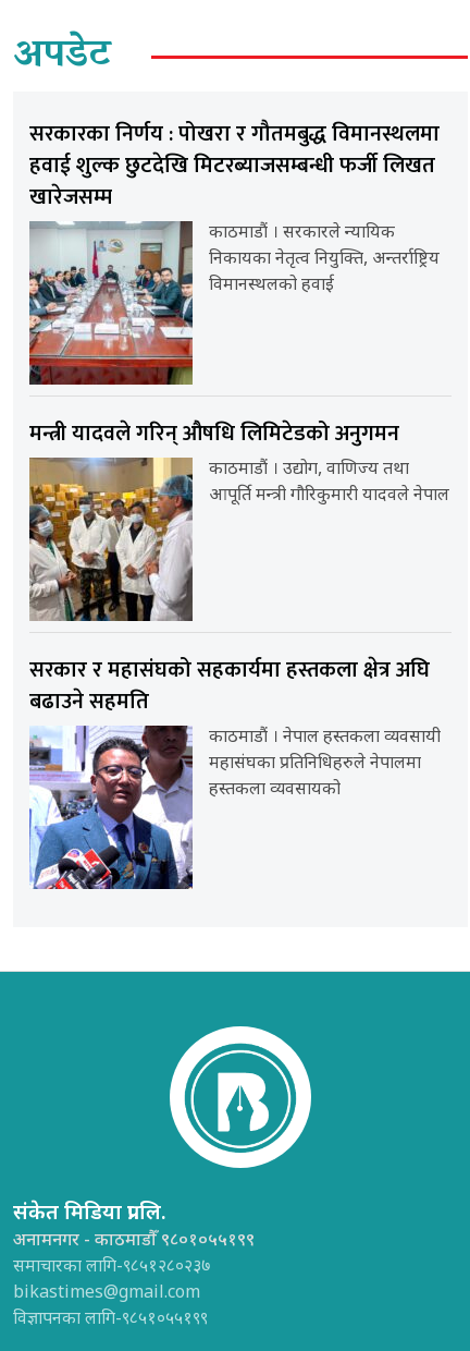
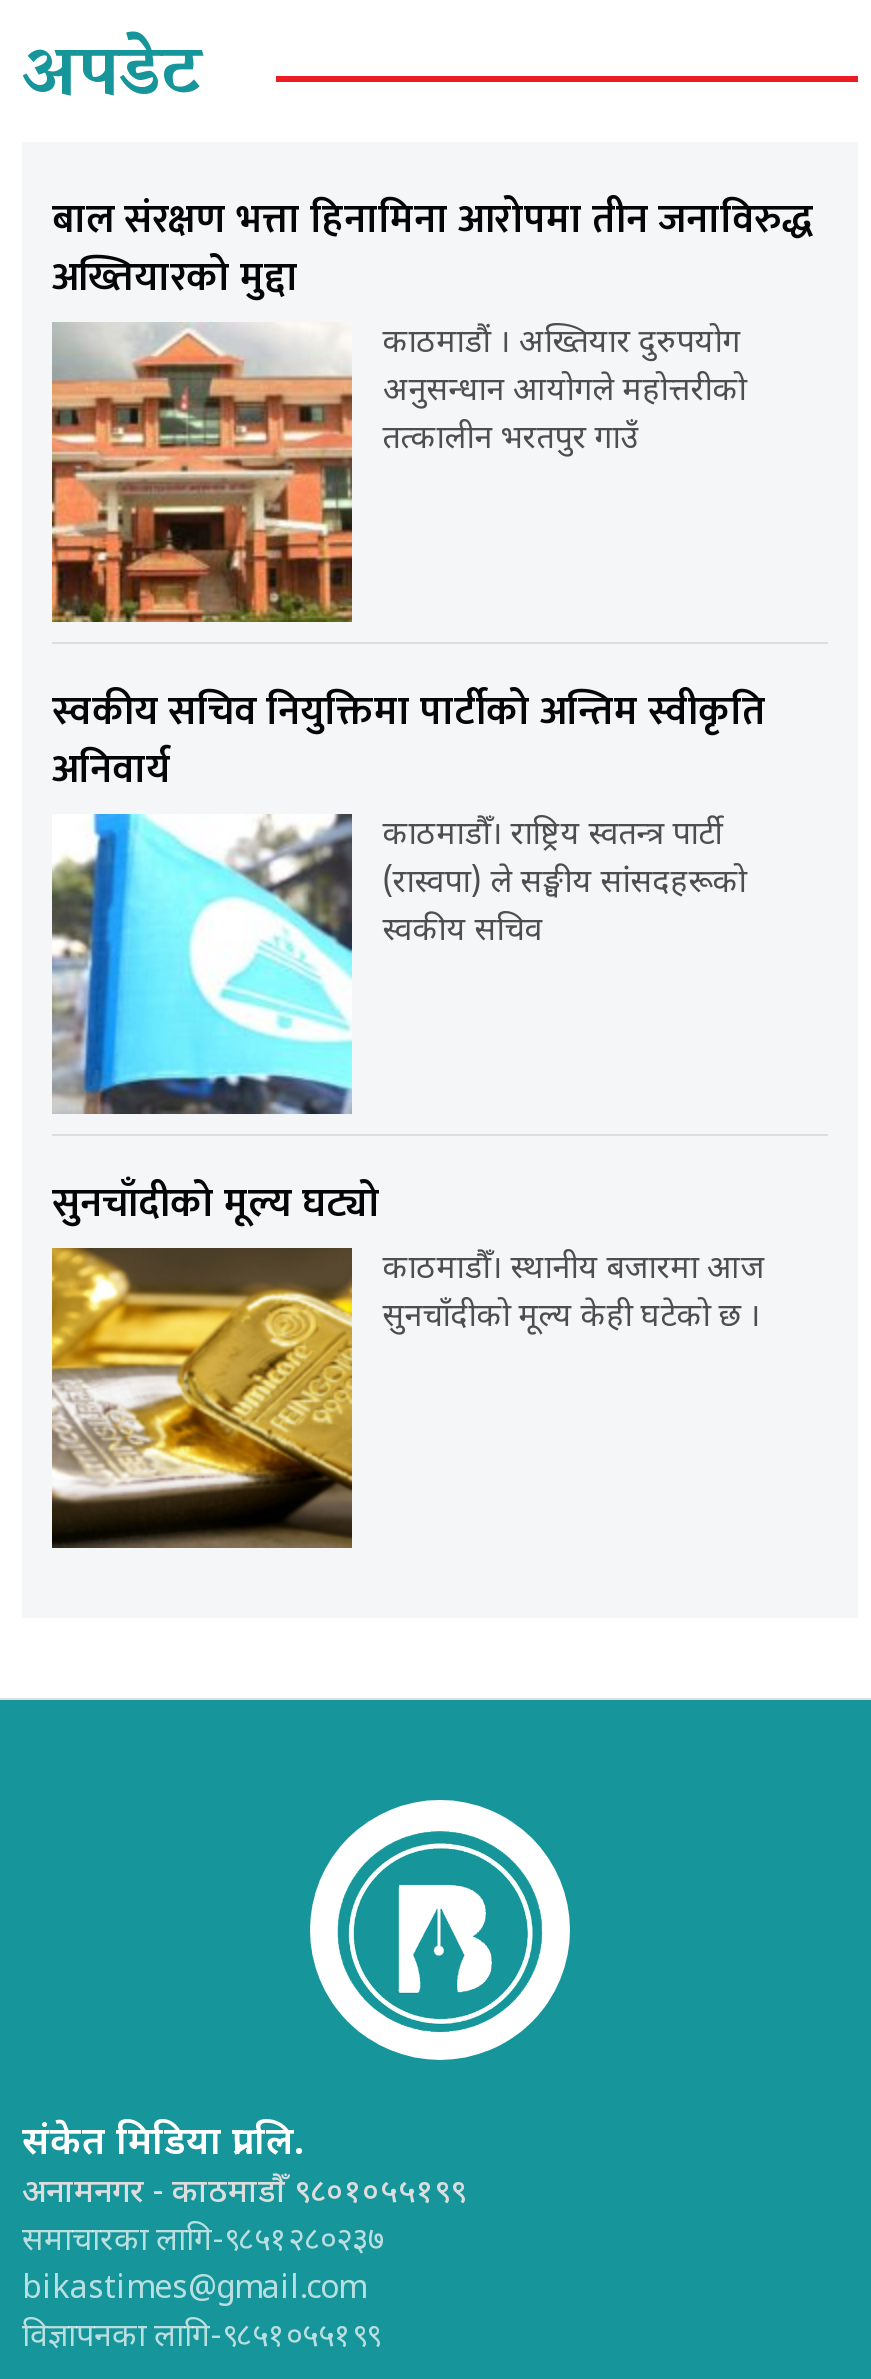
- [image]
- सरकारका निर्णय : पोखरा र गौतमबुद्ध विमानस्थलमा
- हवाई शुल्क छुटदेखि मिटरब्याजसम्बन्धी फर्जी लिखत
- खारेजसम्म
- काठमाडौं । सरकारले न्यायिक
- निकायका नेतृत्व नियुक्ति, अन्तर्राष्ट्रिय
- विमानस्थलको हवाई
+ [image]
+ बाल संरक्षण भत्ता हिनामिना आरोपमा तीन जनाविरुद्ध
+ अख्तियारको मुद्दा
+ काठमाडौं । अख्तियार दुरुपयोग
+ अनुसन्धान आयोगले महोत्तरीको
+ तत्कालीन भरतपुर गाउँ

- [image]
- मन्त्री यादवले गरिन् औषधि लिमिटेडको अनुगमन
- काठमाडौं । उद्योग, वाणिज्य तथा
- आपूर्ति मन्त्री गौरिकुमारी यादवले नेपाल
+ [image]
+ स्वकीय सचिव नियुक्तिमा पार्टीको अन्तिम स्वीकृति
+ अनिवार्य
+ काठमाडौँ। राष्ट्रिय स्वतन्त्र पार्टी
+ (रास्वपा) ले सङ्घीय सांसदहरूको
+ स्वकीय सचिव

- [image]
- सरकार र महासंघको सहकार्यमा हस्तकला क्षेत्र अघि
- बढाउने सहमति
- काठमाडौं । नेपाल हस्तकला व्यवसायी
- महासंघका प्रतिनिधिहरुले नेपालमा
- हस्तकला व्यवसायको
+ [image]
+ सुनचाँदीको मूल्य घट्यो
+ काठमाडौँ। स्थानीय बजारमा आज
+ सुनचाँदीको मूल्य केही घटेको छ ।
